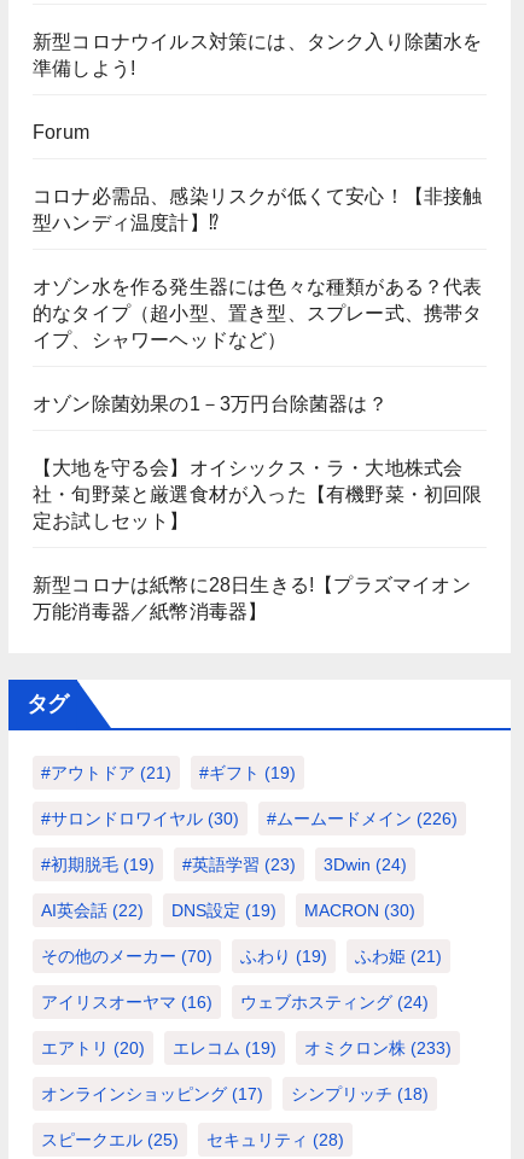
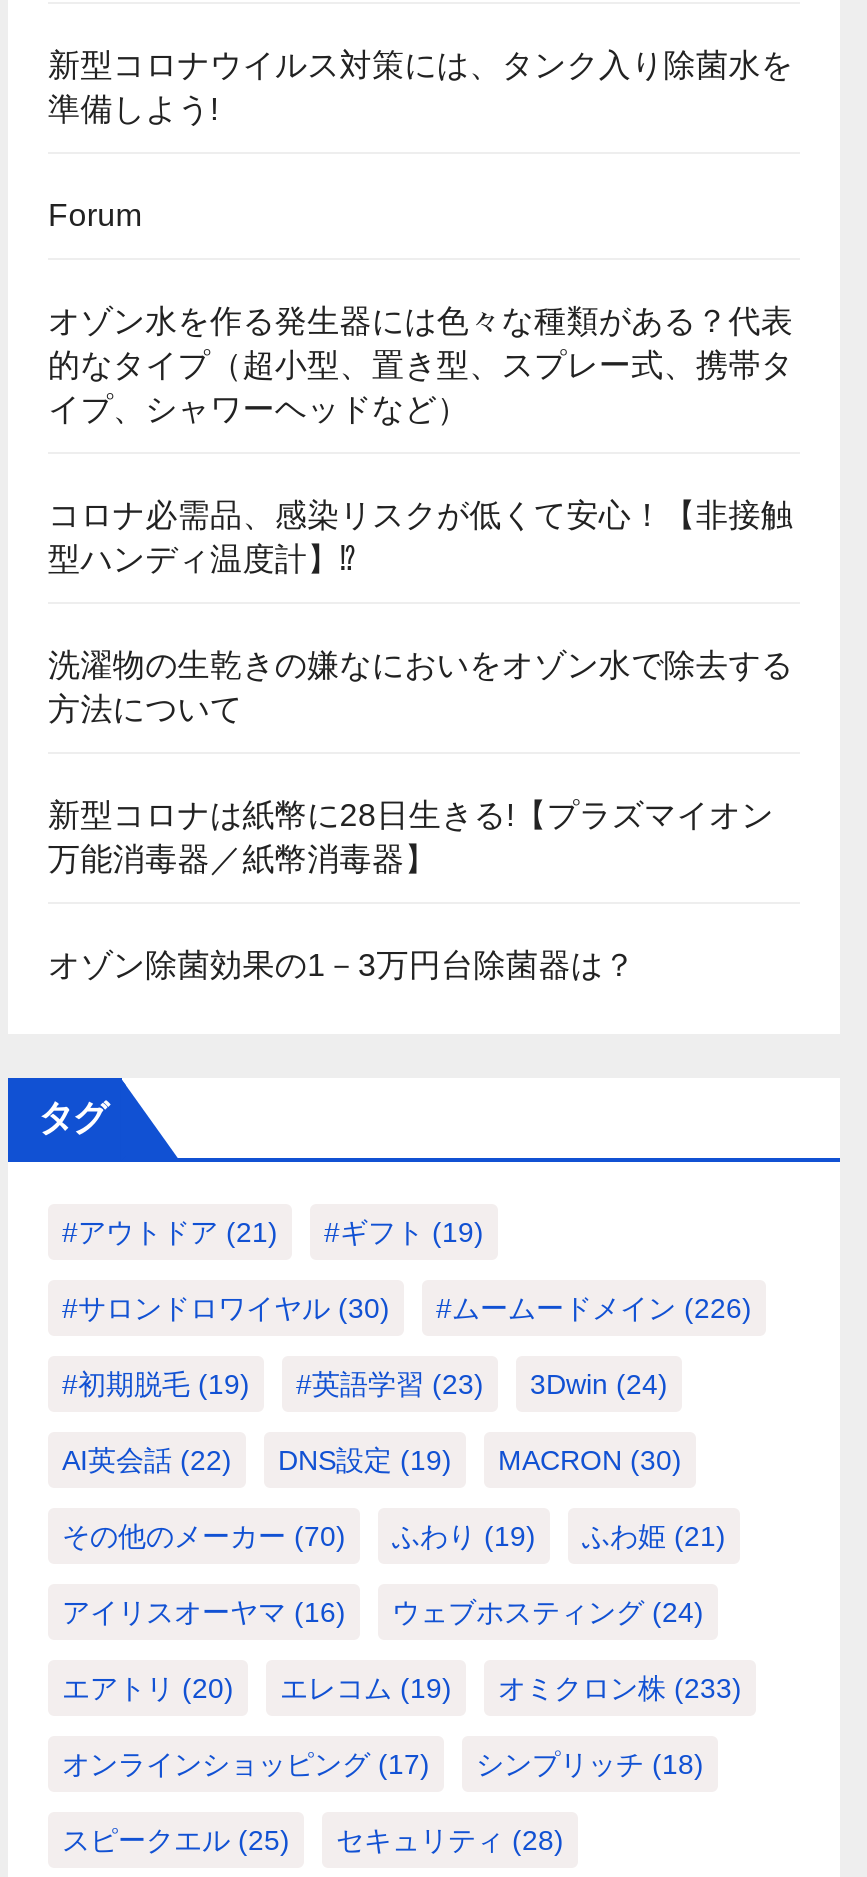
moved down: コロナ必需品、感染リスクが低くて安心！【非接触 | 型ハンディ温度計】⁉

moved up: オゾン水を作る発生器には色々な種類がある？代表 | 的なタイプ（超小型、置き型、スプレー式、携帯タ | イプ、シャワーヘッドなど）

moved down: オゾン除菌効果の1－3万円台除菌器は？

- 【大地を守る会】オイシックス・ラ・大地株式会
- 社・旬野菜と厳選食材が入った【有機野菜・初回限
- 定お試しセット】
+ 洗濯物の生乾きの嫌なにおいをオゾン水で除去する
+ 方法について

moved up: 新型コロナは紙幣に28日生きる!【プラズマイオン | 万能消毒器／紙幣消毒器】
